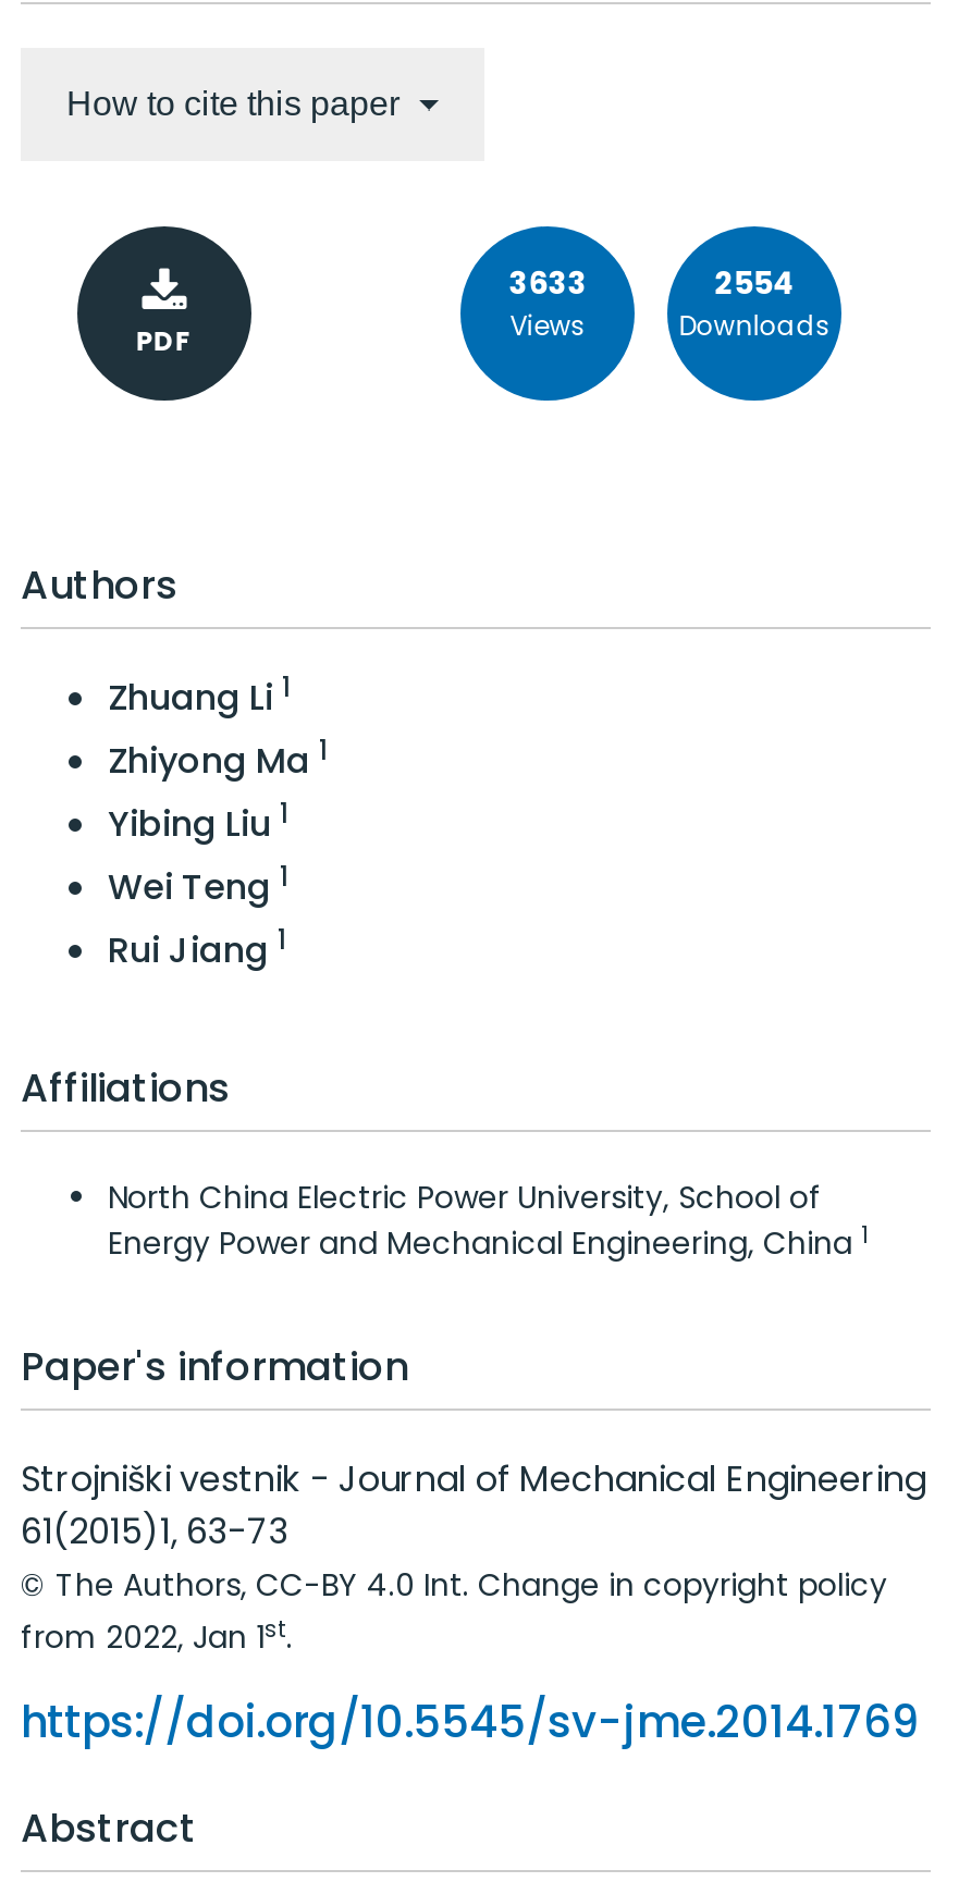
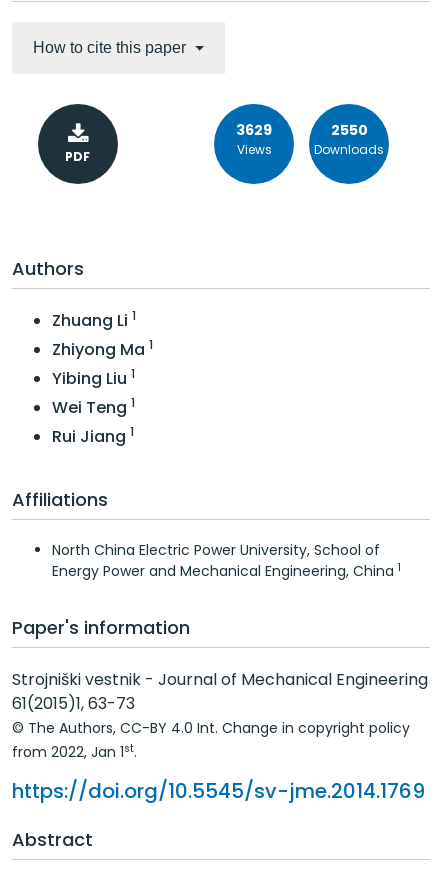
- 3633
+ 3629

- 2554
+ 2550
